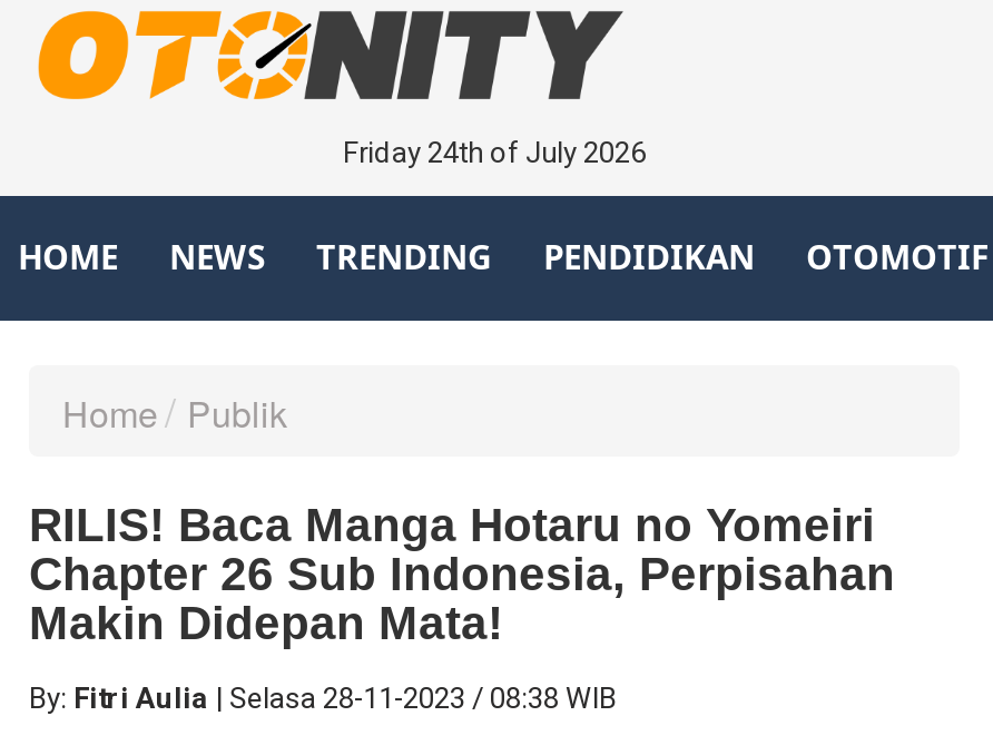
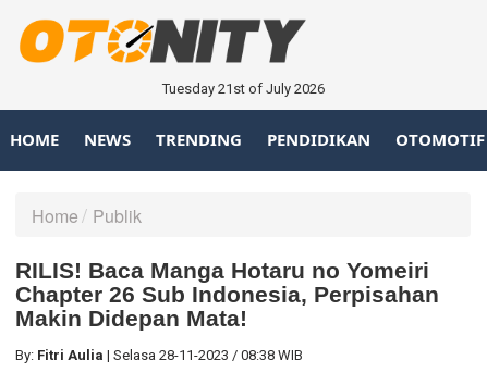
- Friday 24th of July 2026
+ Tuesday 21st of July 2026
